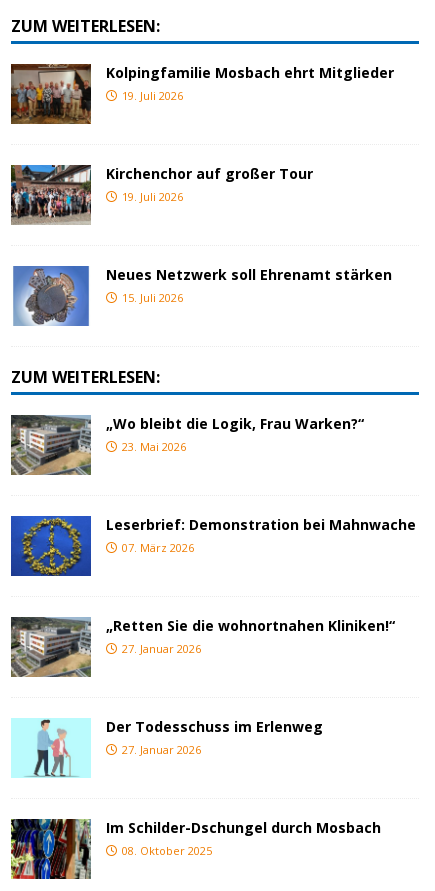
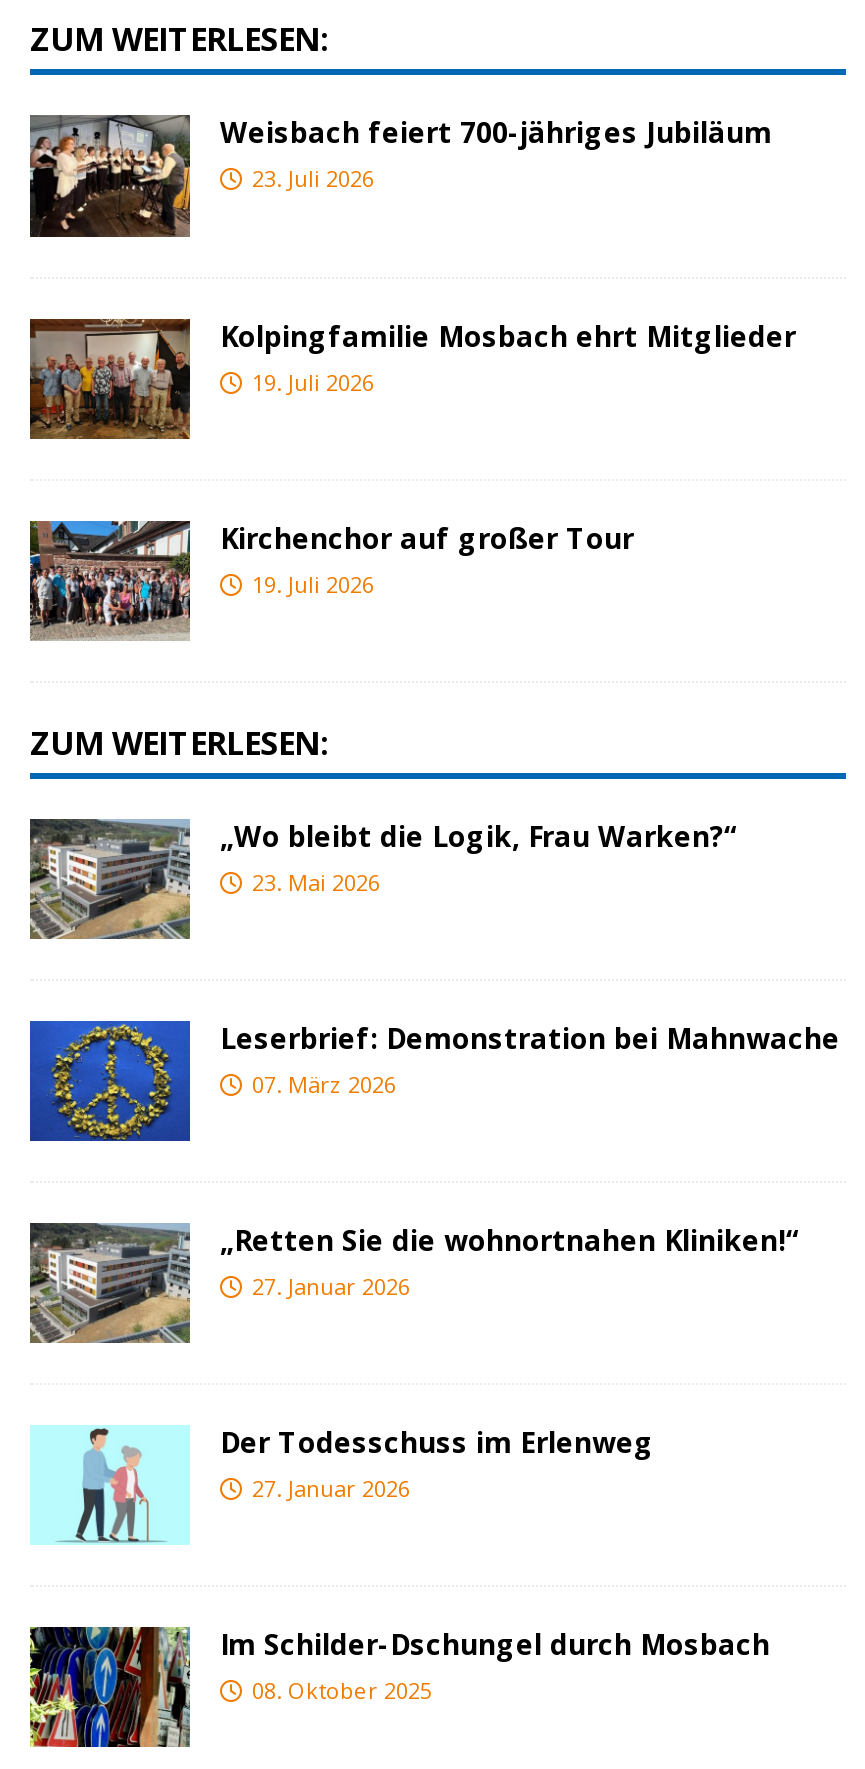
+ [image]
+ Weisbach feiert 700-jähriges Jubiläum
+ 23. Juli 2026

moved down: [image] | Kolpingfamilie Mosbach ehrt Mitglieder | 19. Juli 2026 | Kirchenchor auf großer Tour | 19. Juli 2026

- [image]
- Neues Netzwerk soll Ehrenamt stärken
- 15. Juli 2026
